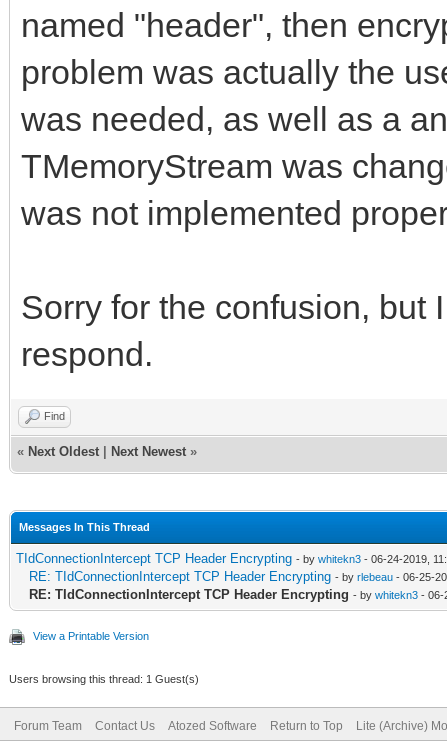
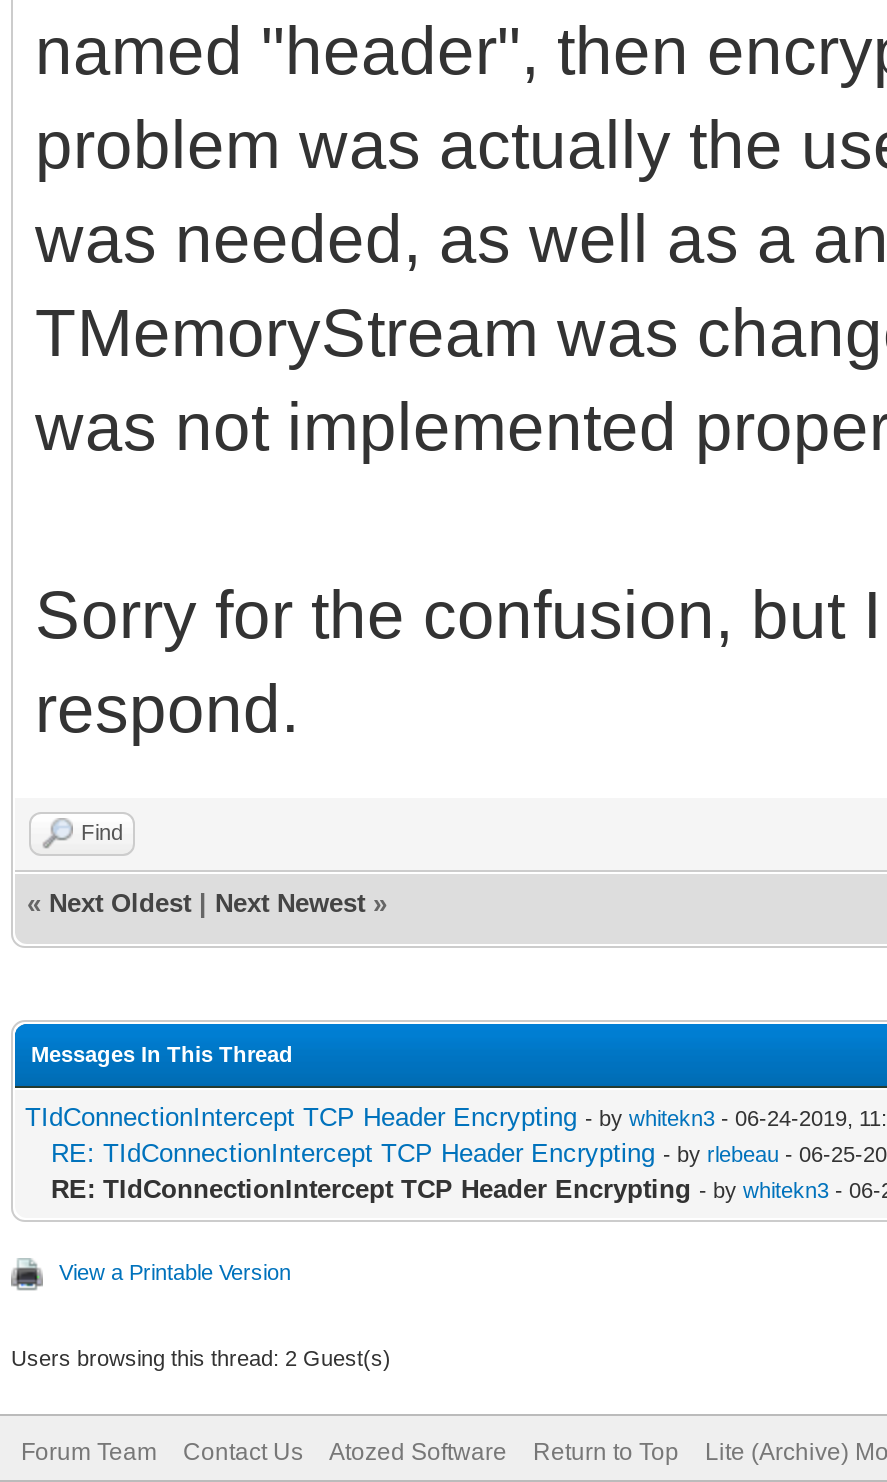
- Users browsing this thread: 1 Guest(s)
+ Users browsing this thread: 2 Guest(s)
